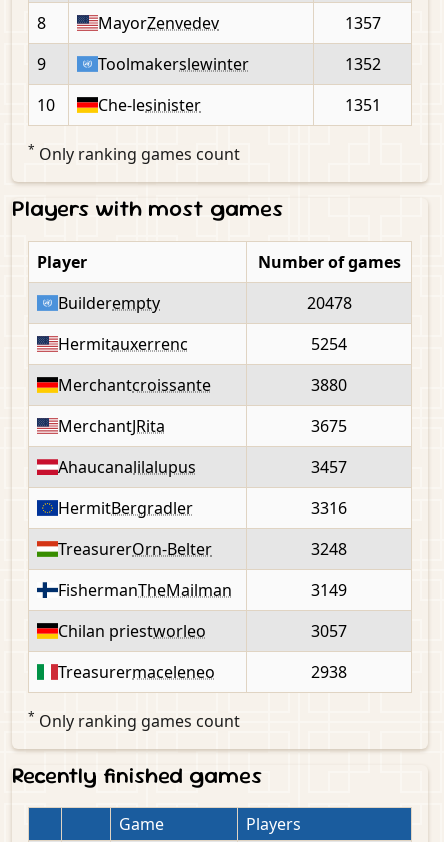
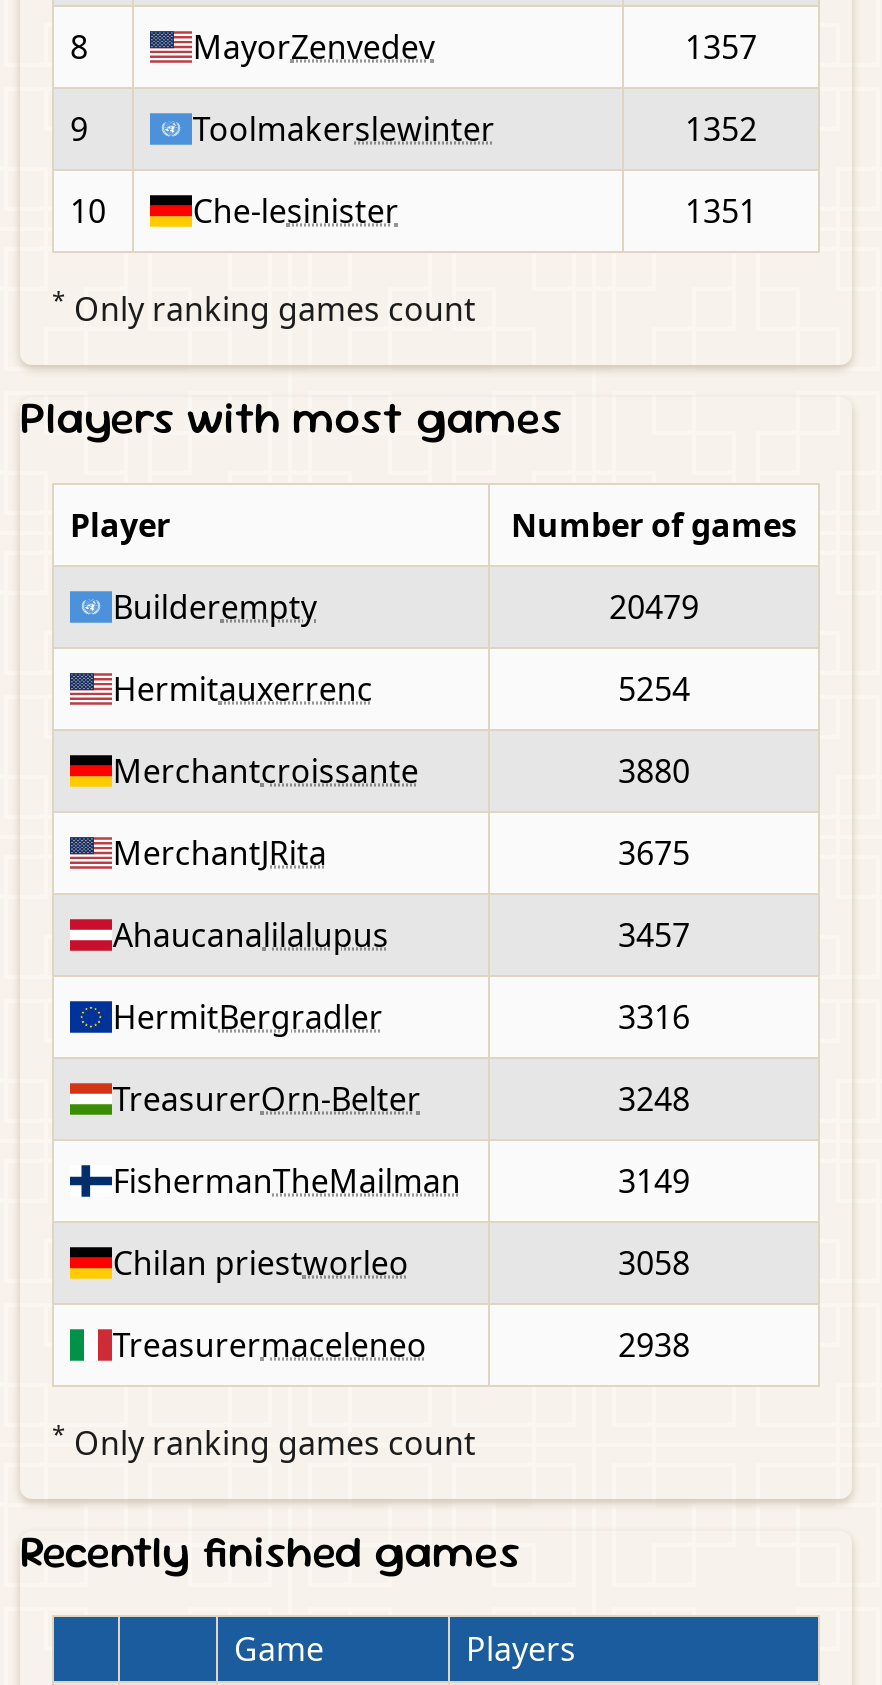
- 20478
+ 20479

- 3057
+ 3058
